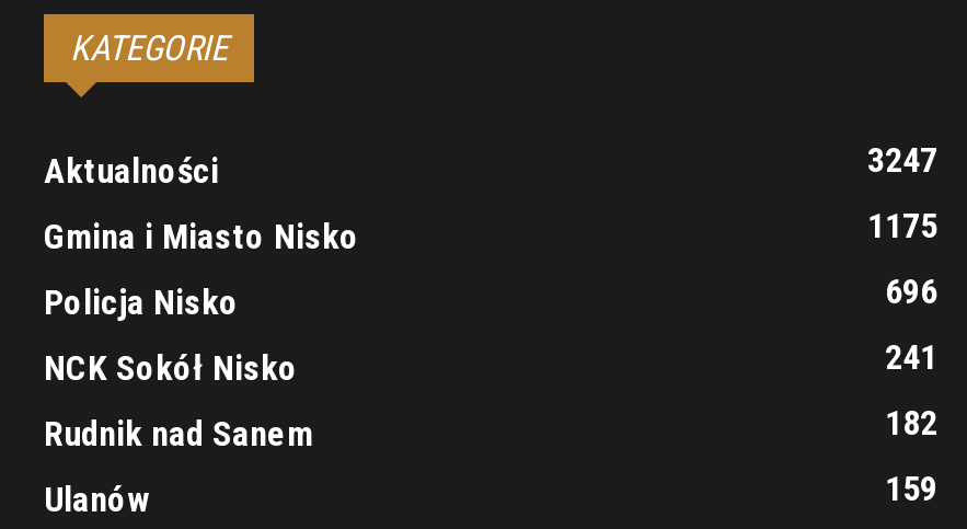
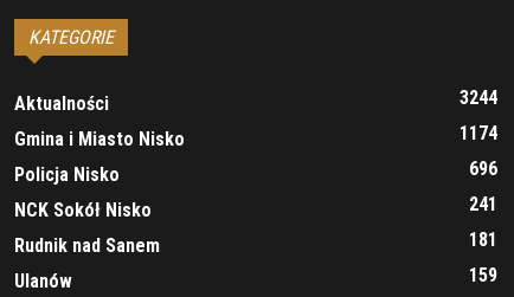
- 3247
+ 3244

- 1175
+ 1174

- 182
+ 181
